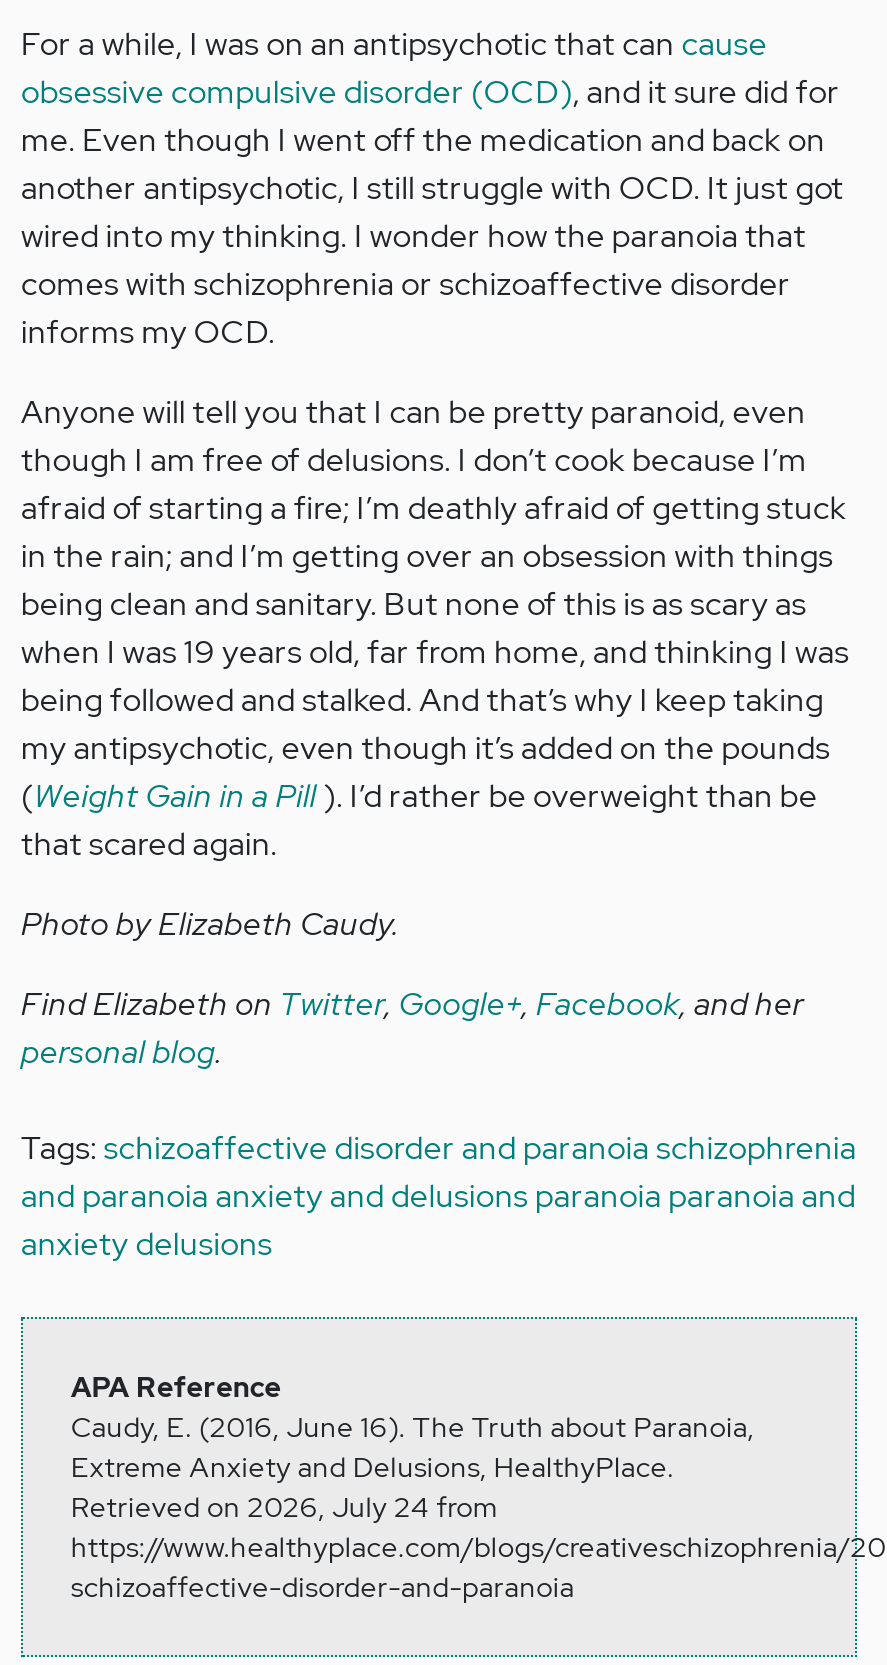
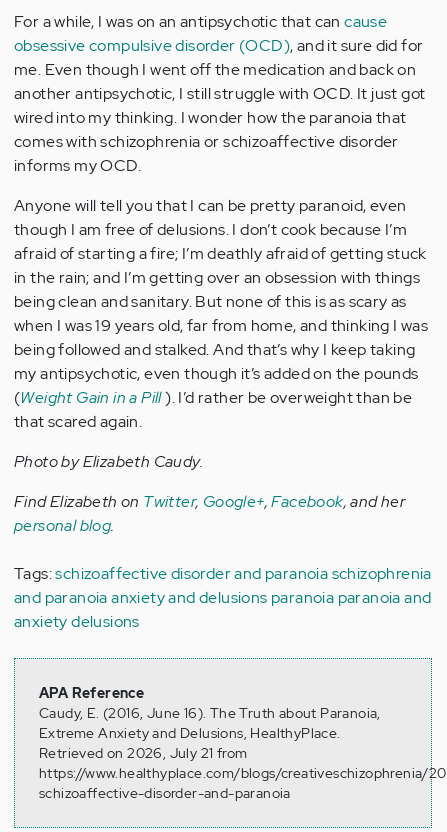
- Retrieved on 2026, July 24 from
+ Retrieved on 2026, July 21 from
